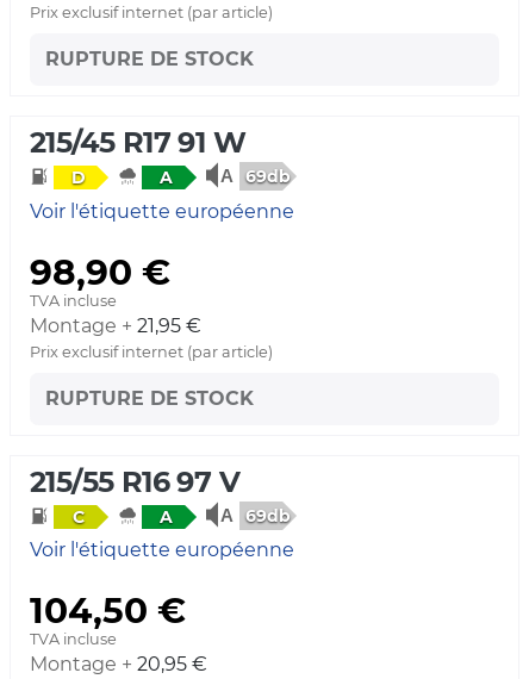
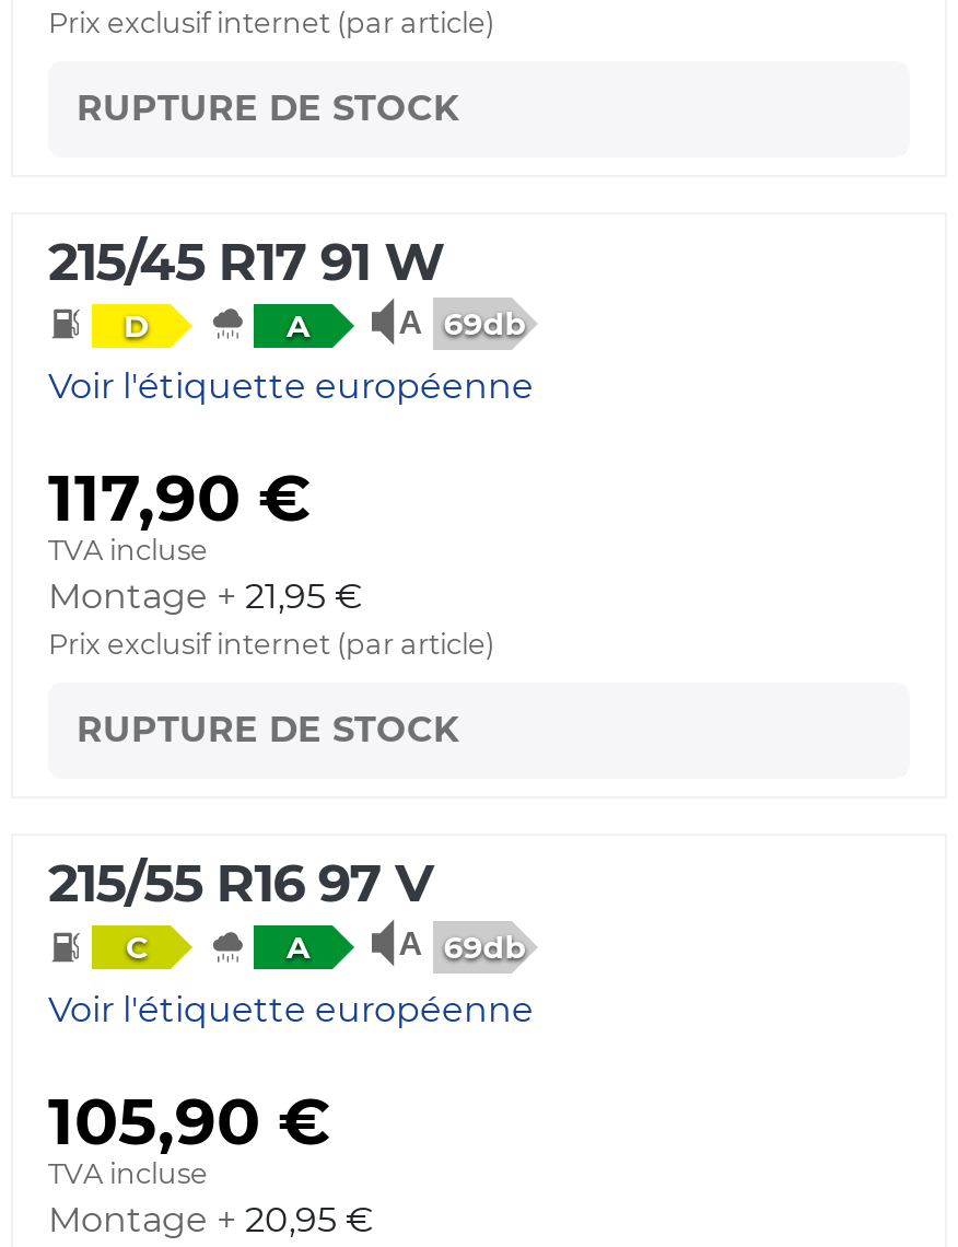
- 98,90 €
+ 117,90 €

- 104,50 €
+ 105,90 €
